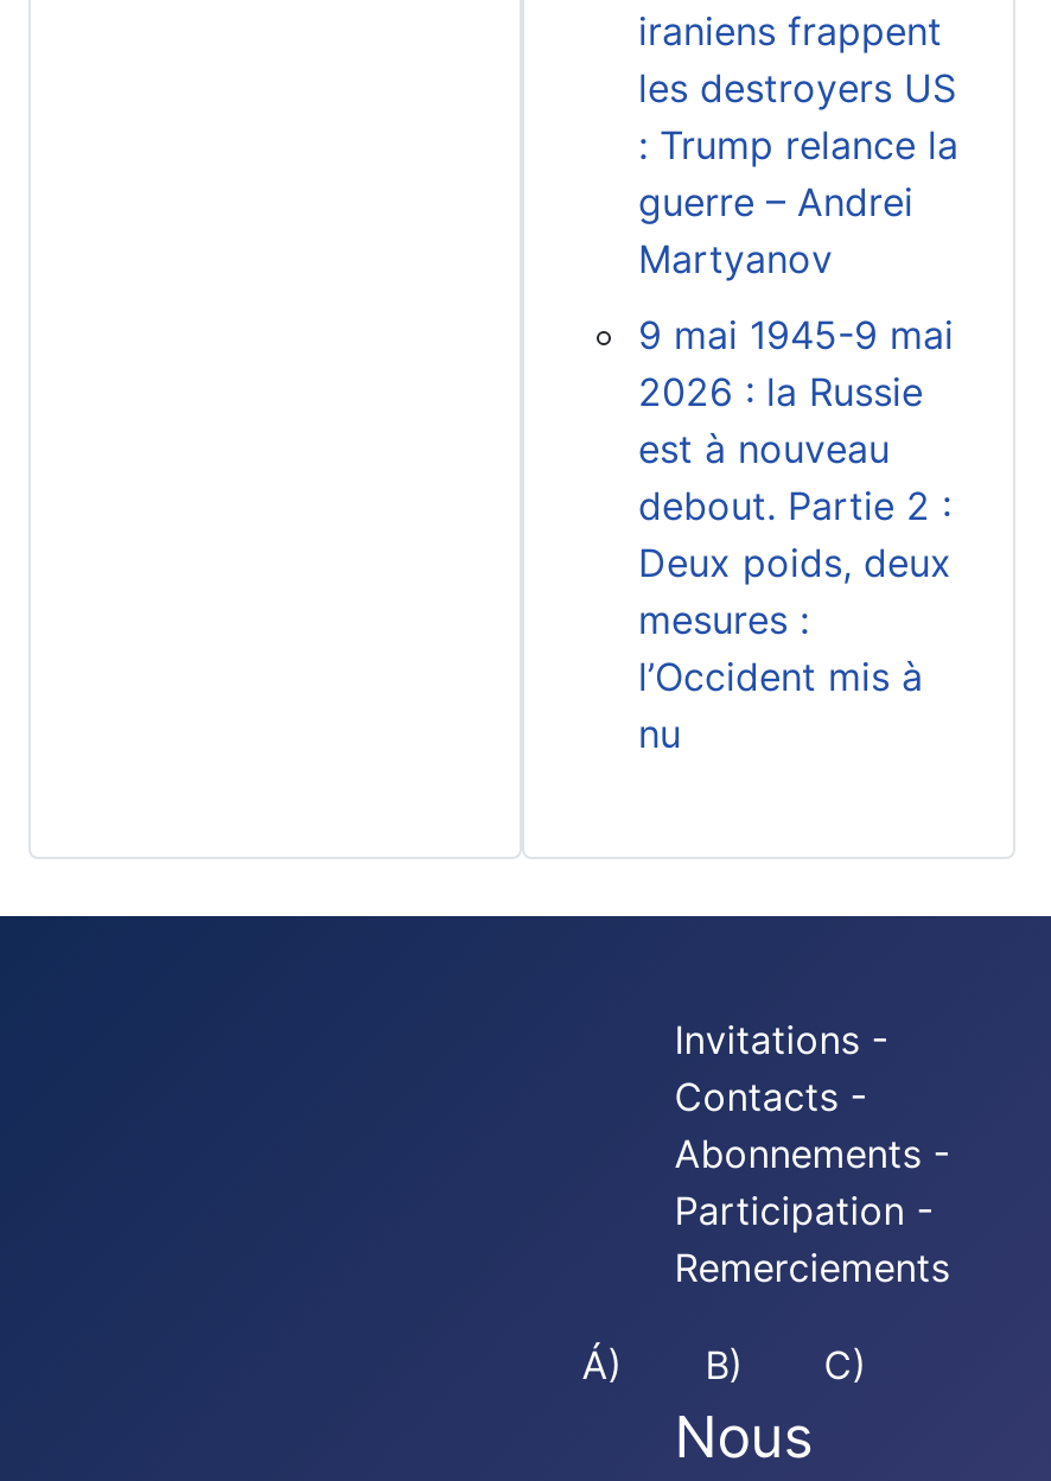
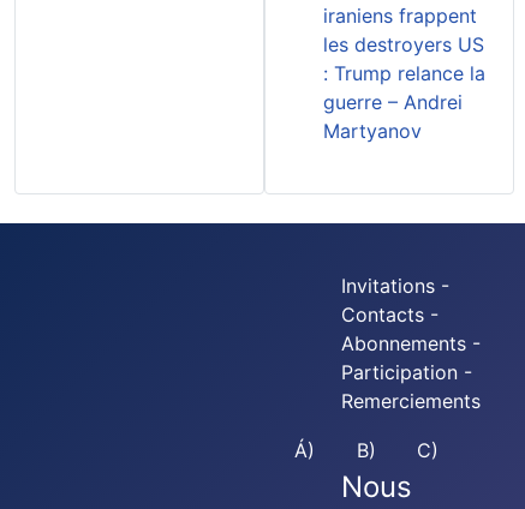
- 9 mai 1945-9 mai
- 2026 : la Russie
- est à nouveau
- debout. Partie 2 :
- Deux poids, deux
- mesures :
- l’Occident mis à
- nu
